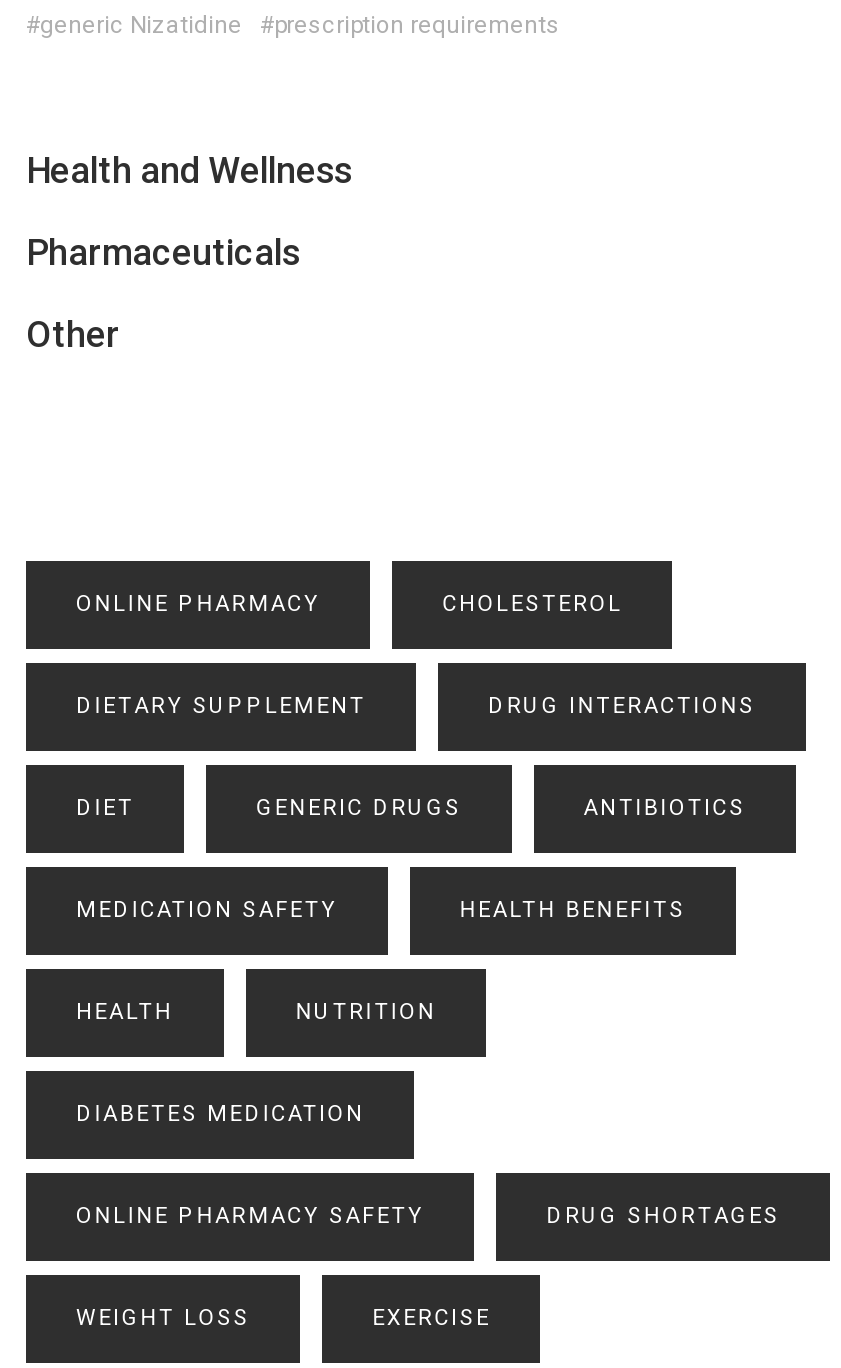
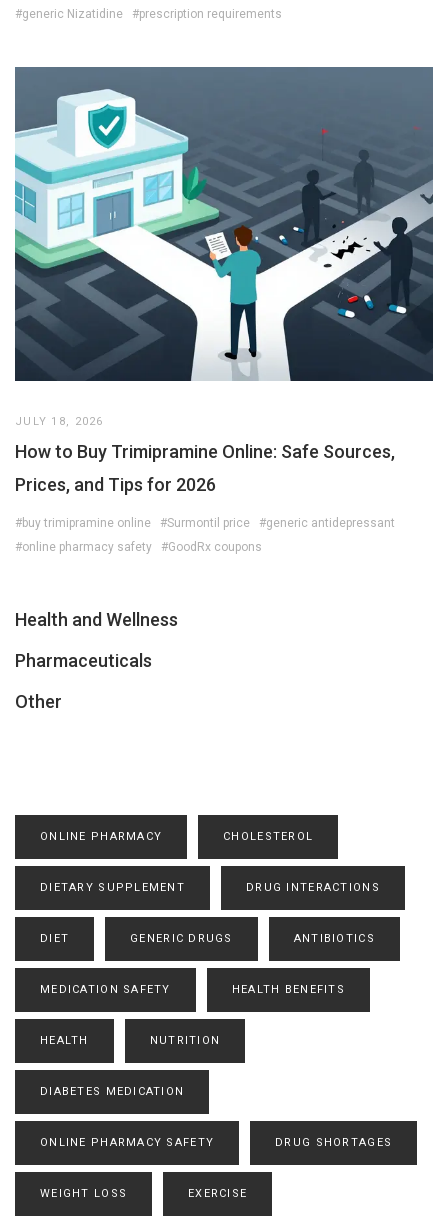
+ [image]
+ JULY 18, 2026
+ How to Buy Trimipramine Online: Safe Sources,
+ Prices, and Tips for 2026
+ #buy trimipramine online
+ #Surmontil price
+ #generic antidepressant
+ #online pharmacy safety
+ #GoodRx coupons
